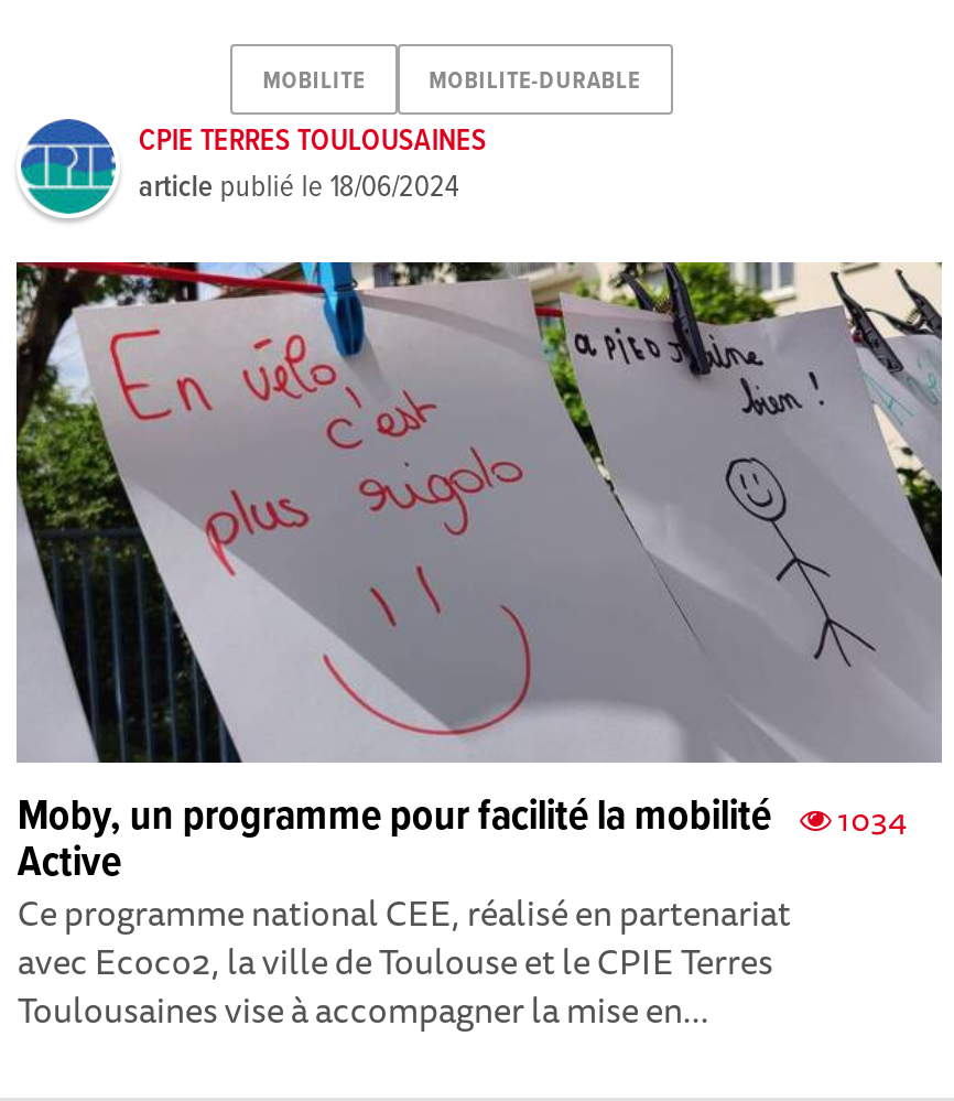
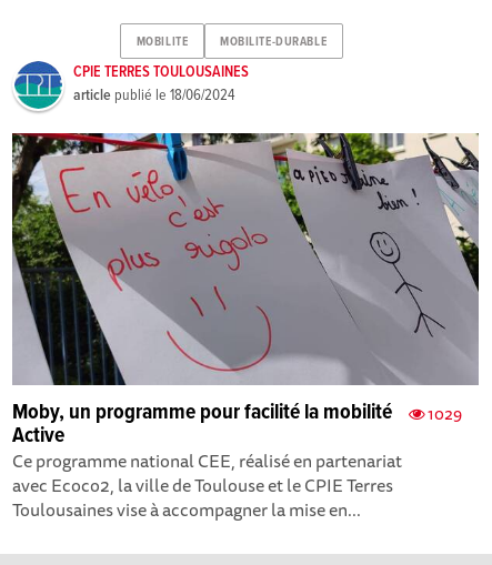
- Moby, un programme pour facilité la mobilité 1034
+ Moby, un programme pour facilité la mobilité 1029
